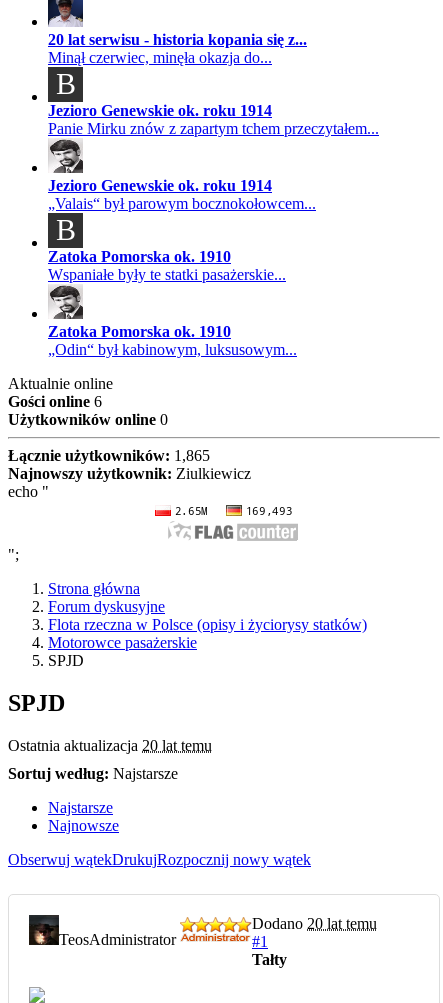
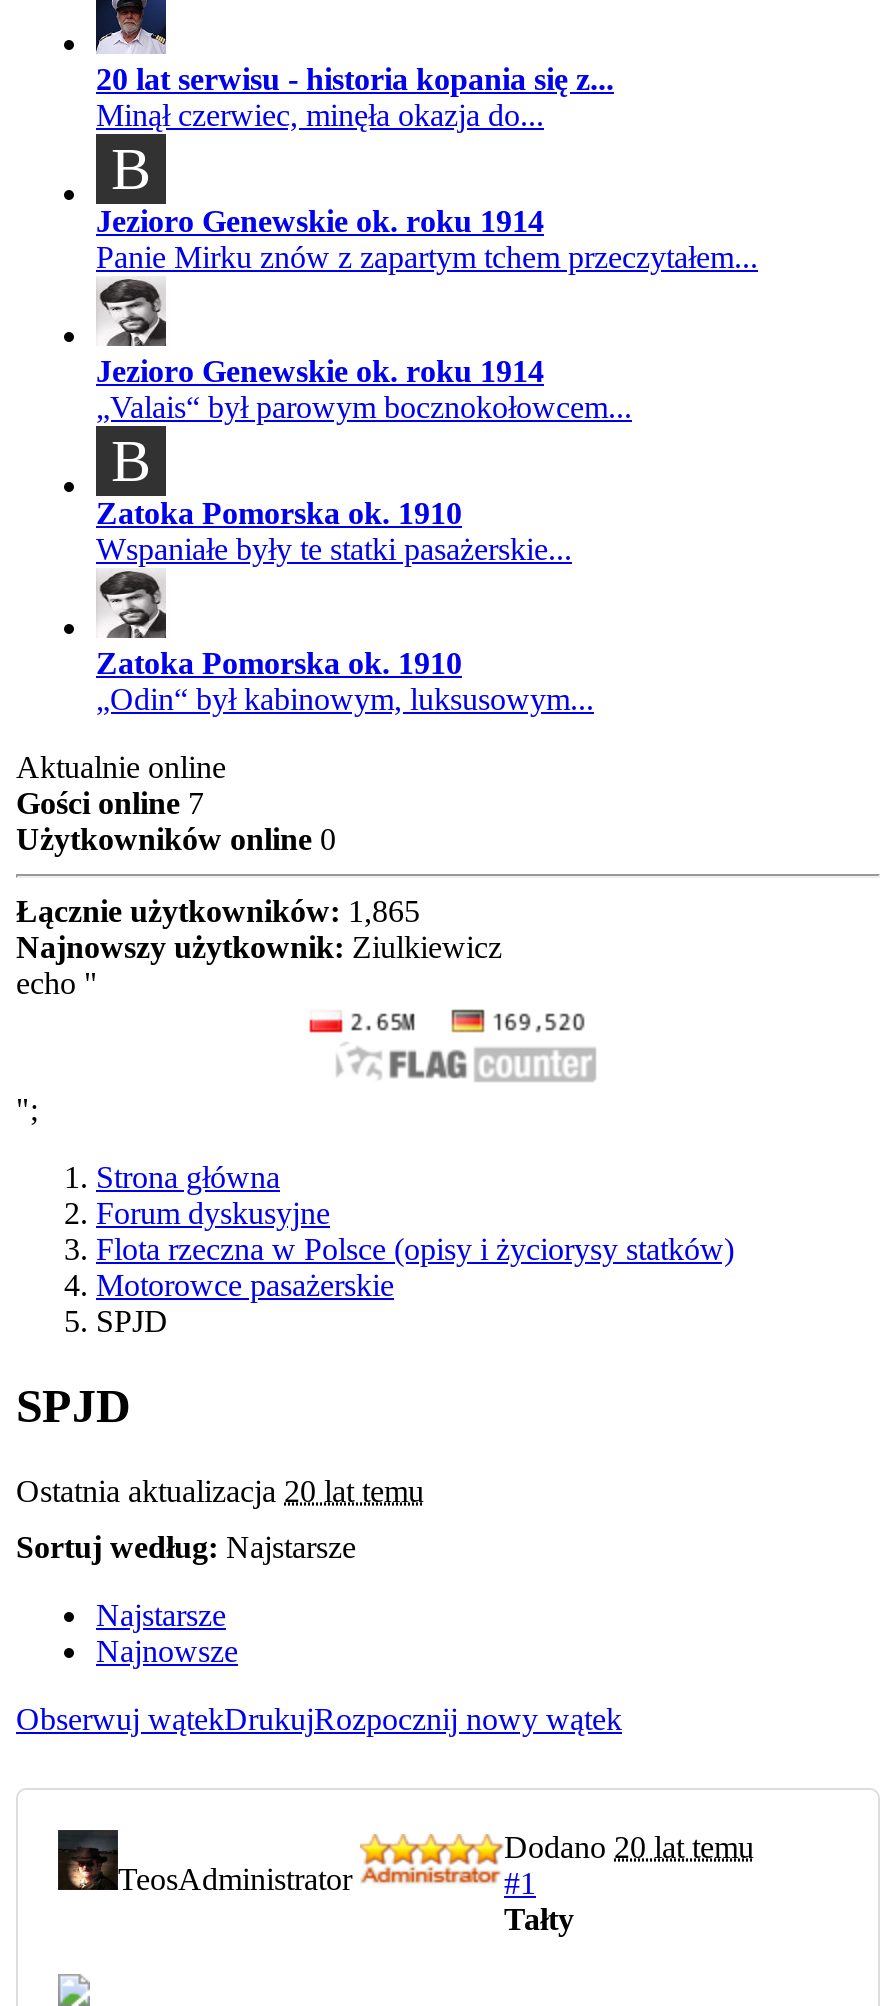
- Gości online 6
+ Gości online 7
